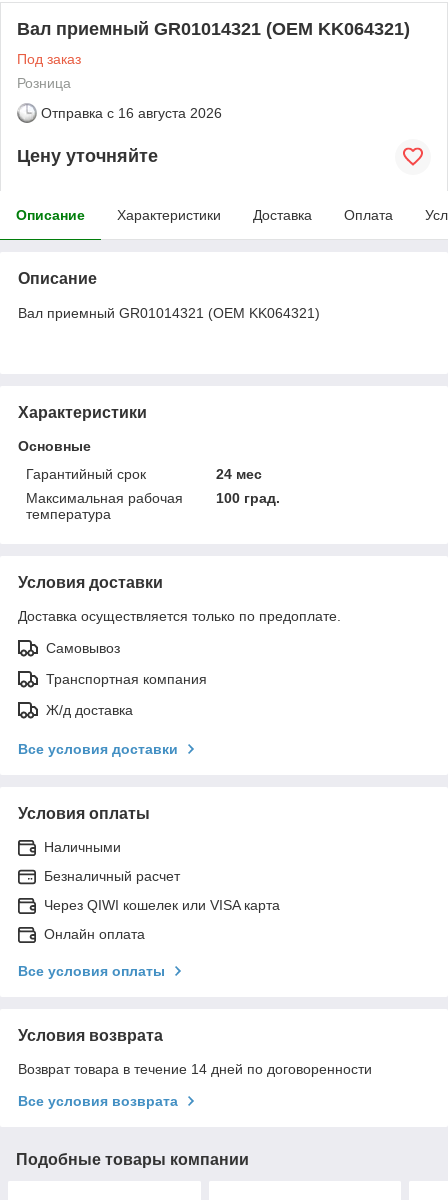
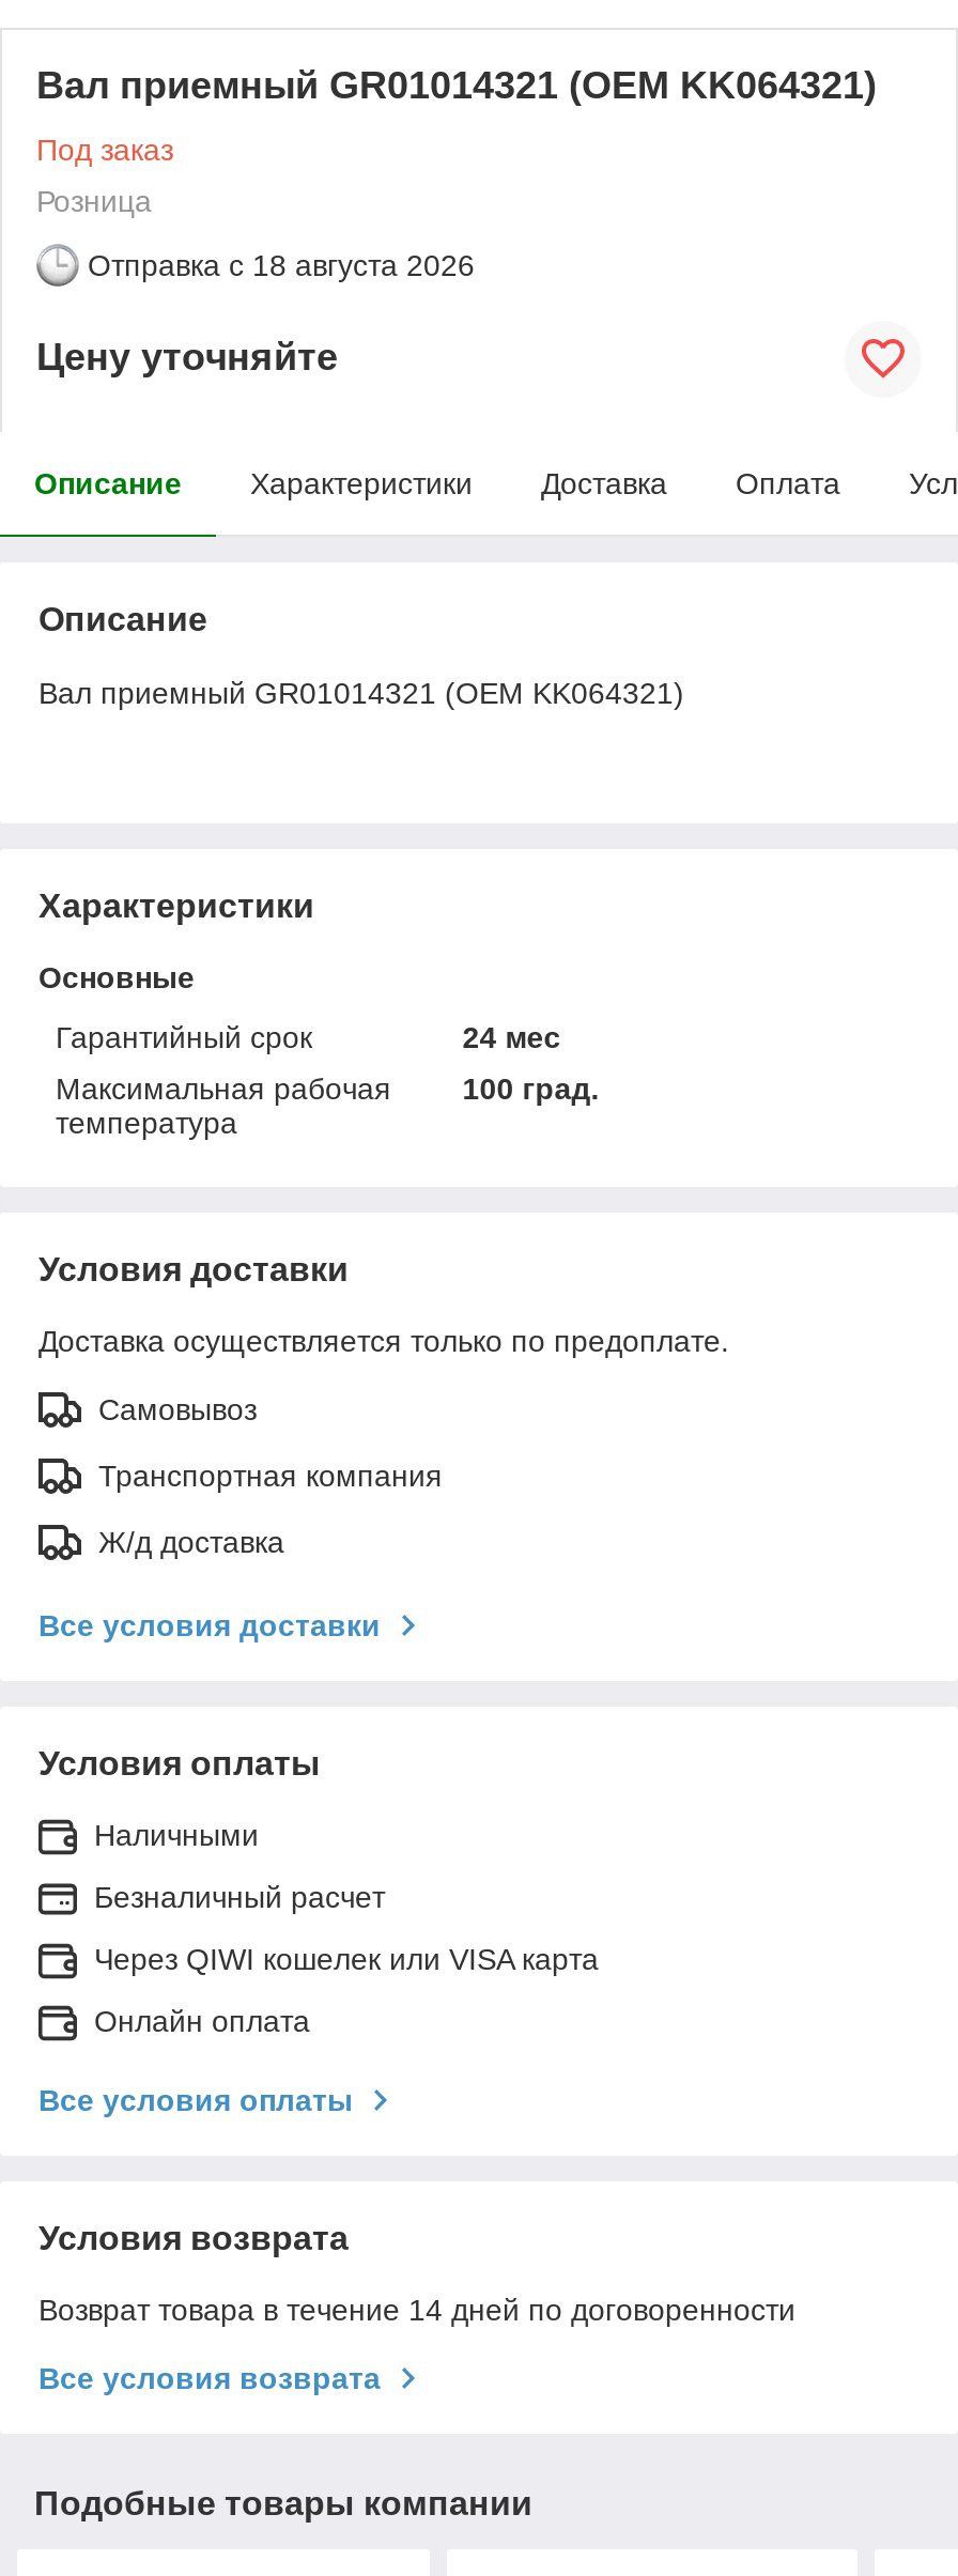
- Отправка с 16 августа 2026
+ Отправка с 18 августа 2026
